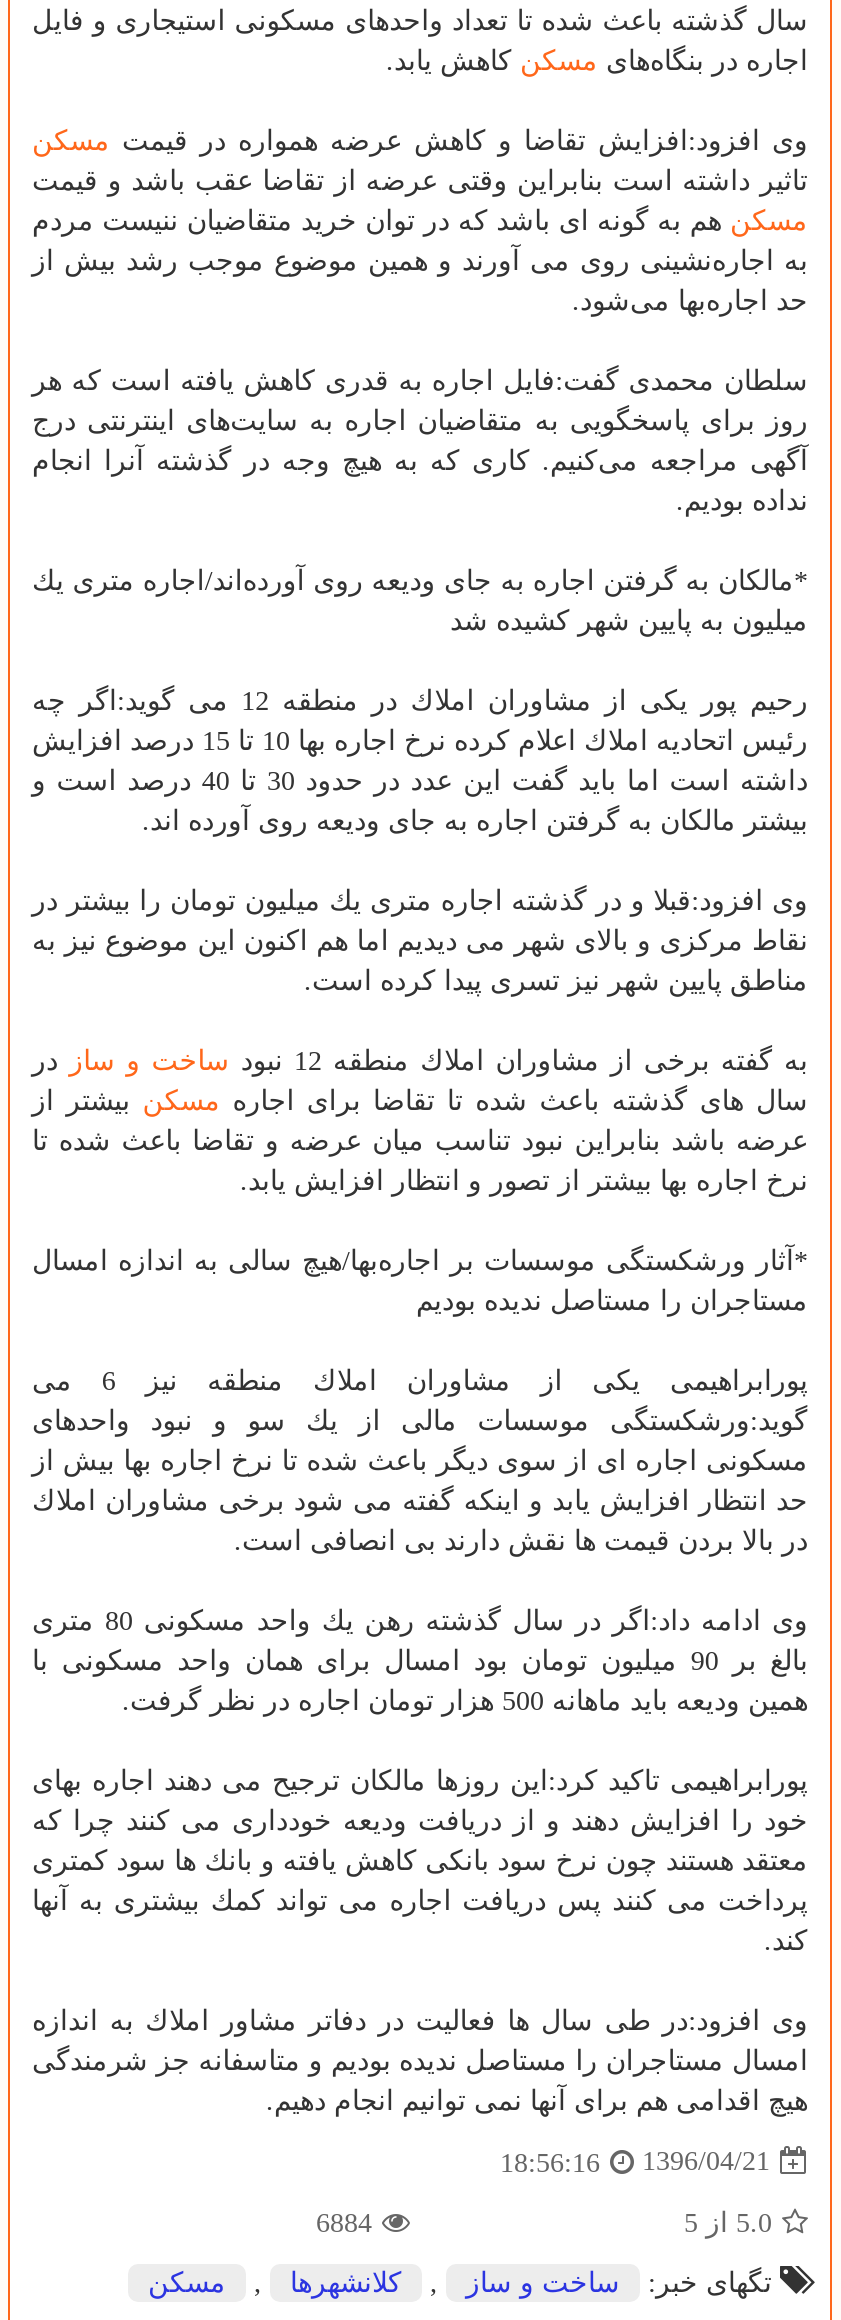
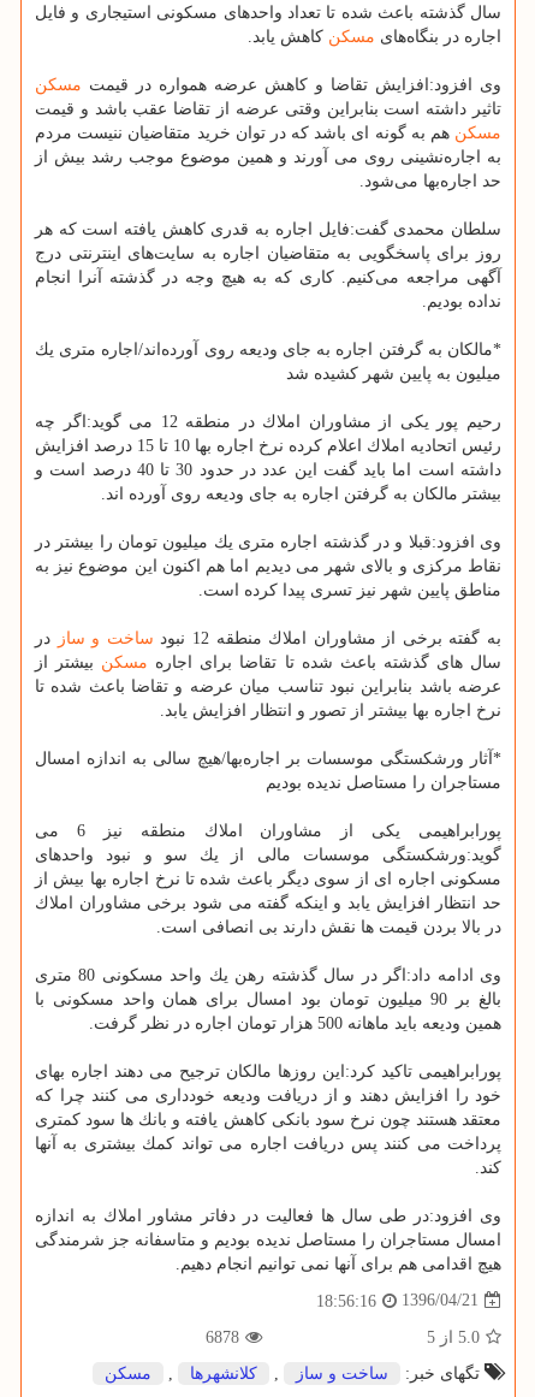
- 6884
+ 6878
